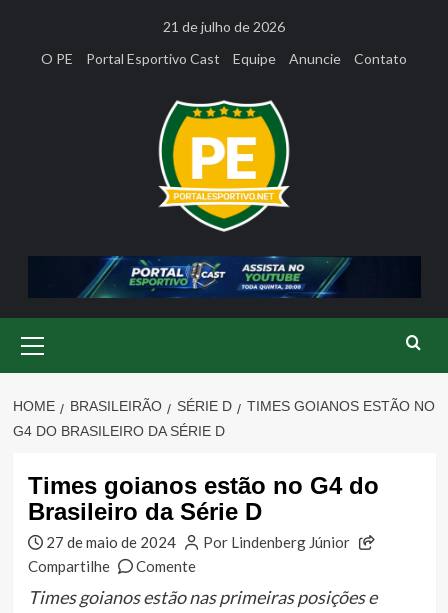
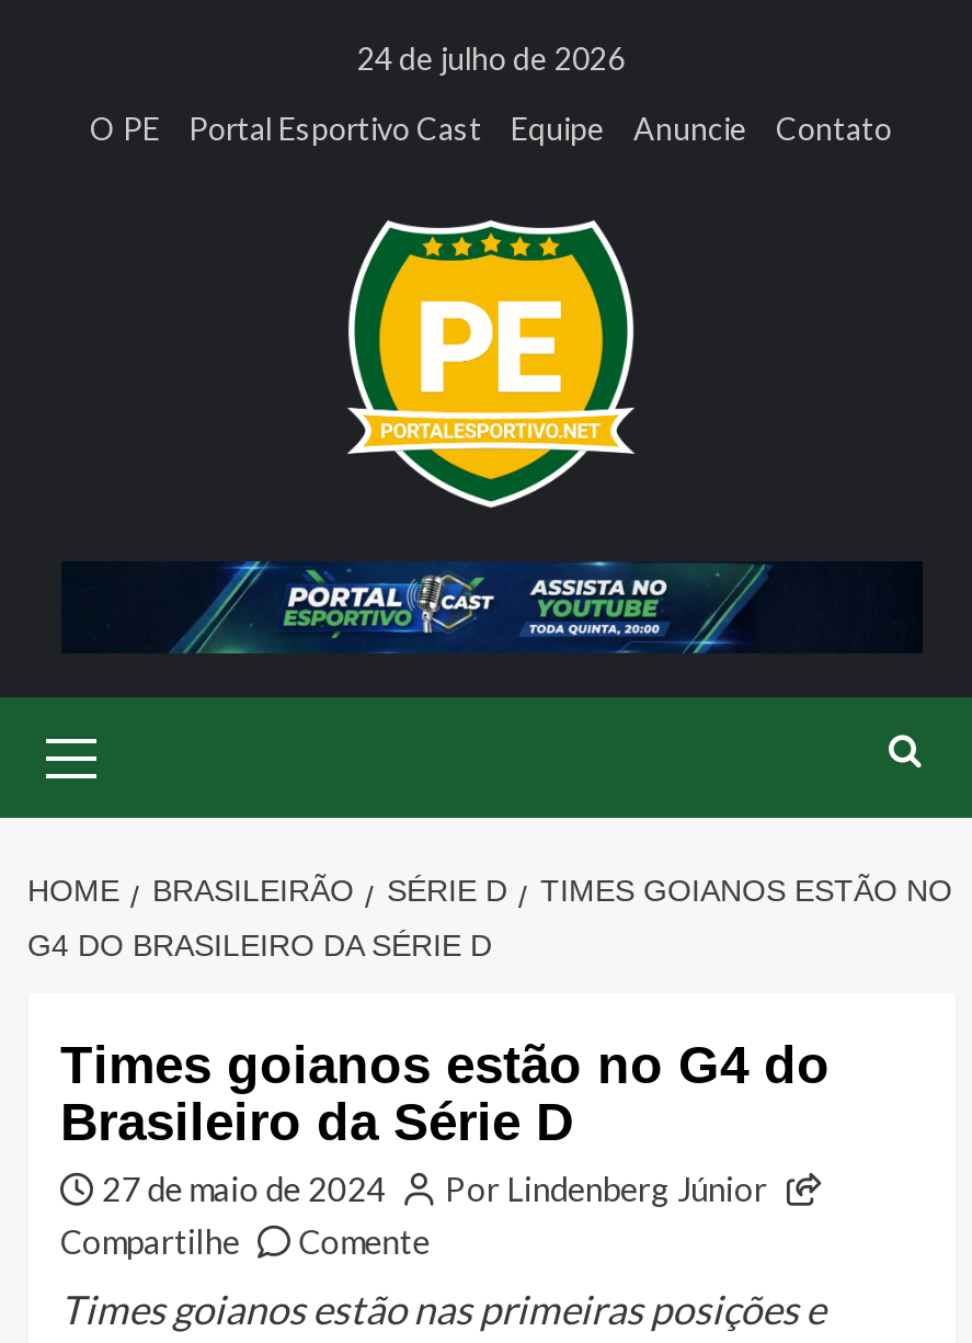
- 21 de julho de 2026
+ 24 de julho de 2026
